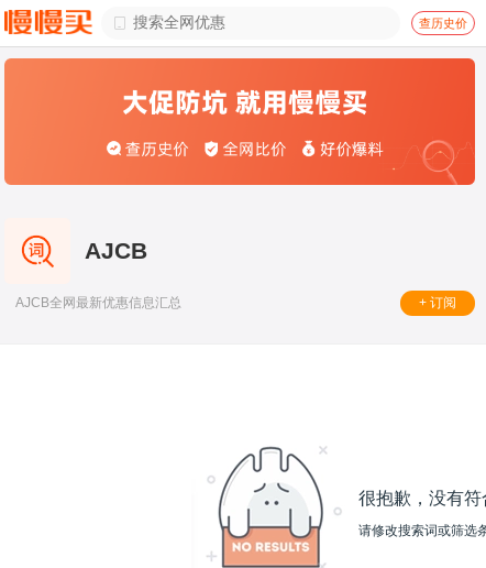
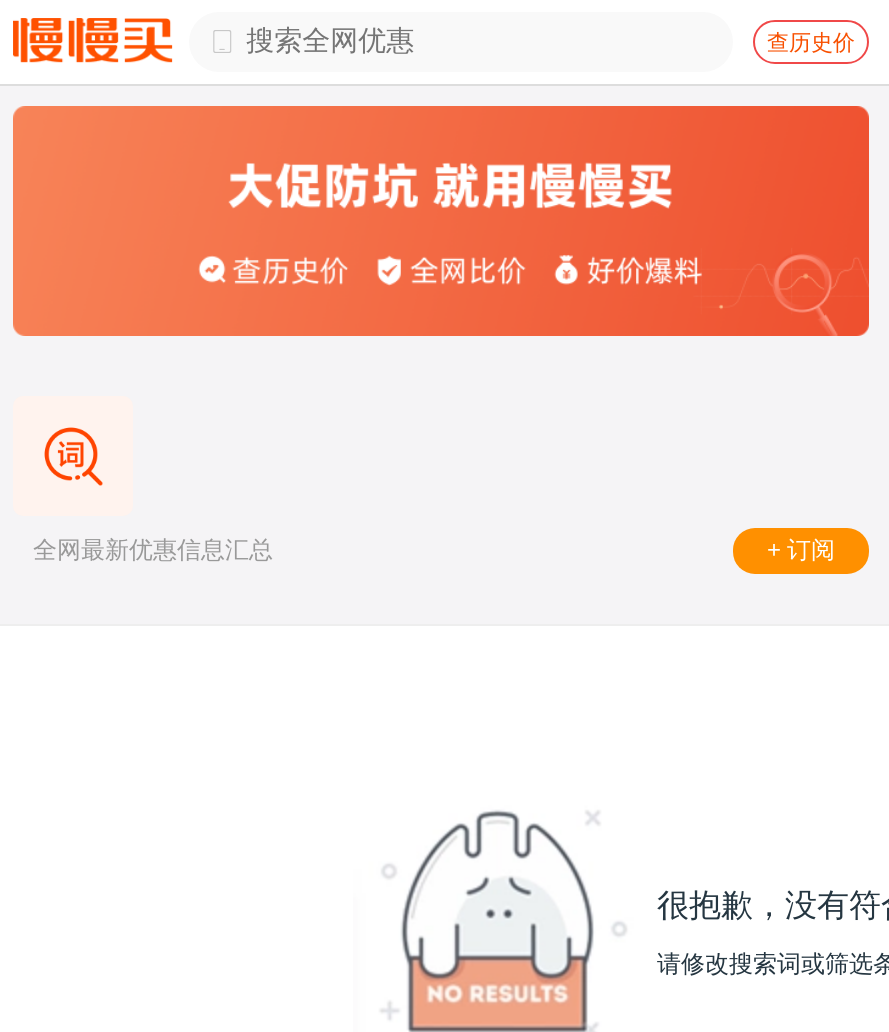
- AJCB
- AJCB全网最新优惠信息汇总
+ 全网最新优惠信息汇总
